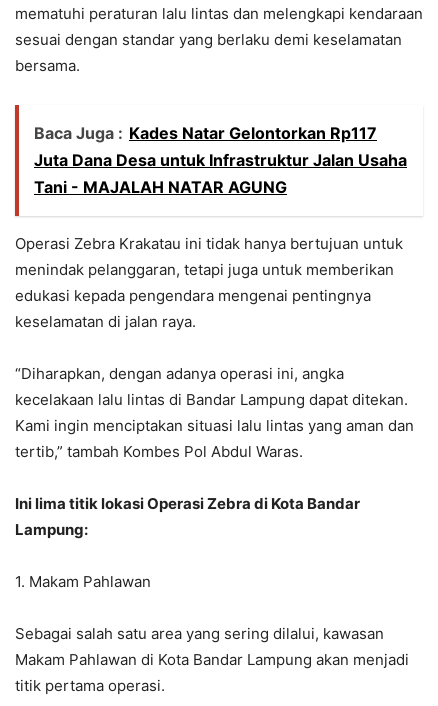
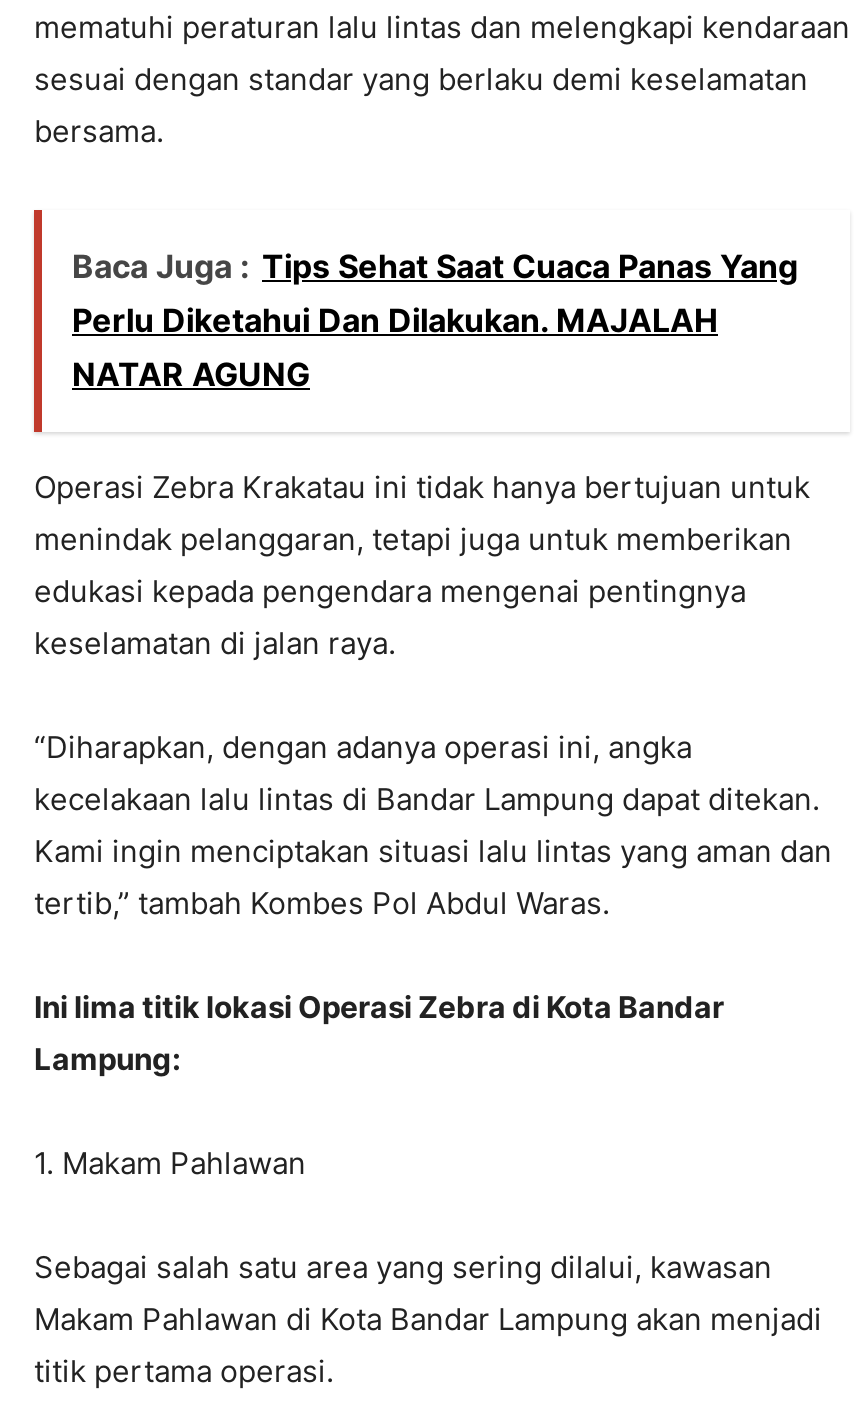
- Baca Juga : Kades Natar Gelontorkan Rp117
- Juta Dana Desa untuk Infrastruktur Jalan Usaha
- Tani - MAJALAH NATAR AGUNG
+ Baca Juga : Tips Sehat Saat Cuaca Panas Yang
+ Perlu Diketahui Dan Dilakukan. MAJALAH
+ NATAR AGUNG
